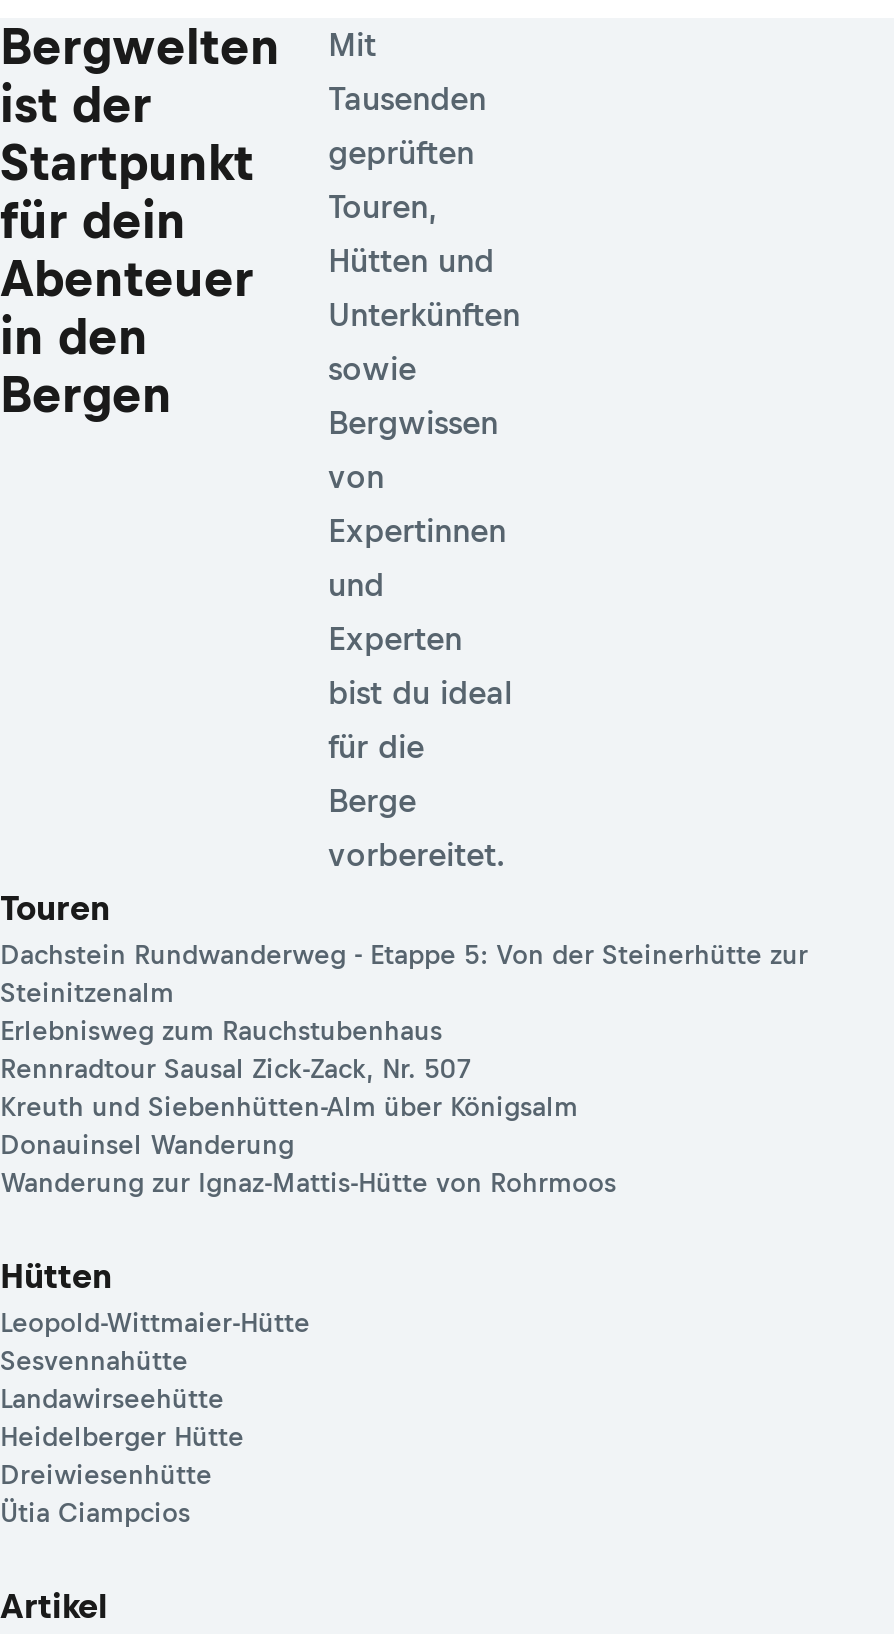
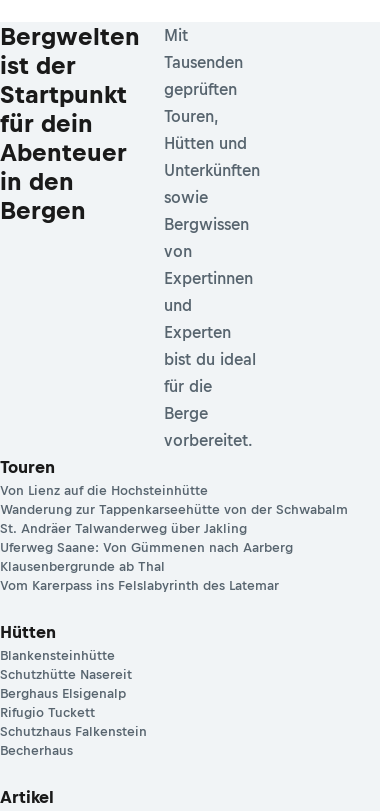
- Dachstein Rundwanderweg - Etappe 5: Von der Steinerhütte zur
- Steinitzenalm
- Erlebnisweg zum Rauchstubenhaus
- Rennradtour Sausal Zick-Zack, Nr. 507
- Kreuth und Siebenhütten-Alm über Königsalm
- Donauinsel Wanderung
- Wanderung zur Ignaz-Mattis-Hütte von Rohrmoos
+ Von Lienz auf die Hochsteinhütte
+ Wanderung zur Tappenkarseehütte von der Schwabalm
+ St. Andräer Talwanderweg über Jakling
+ Uferweg Saane: Von Gümmenen nach Aarberg
+ Klausenbergrunde ab Thal
+ Vom Karerpass ins Felslabyrinth des Latemar

- Leopold-Wittmaier-Hütte
- Sesvennahütte
- Landawirseehütte
- Heidelberger Hütte
- Dreiwiesenhütte
- Ütia Ciampcios
+ Blankensteinhütte
+ Schutzhütte Nasereit
+ Berghaus Elsigenalp
+ Rifugio Tuckett
+ Schutzhaus Falkenstein
+ Becherhaus
